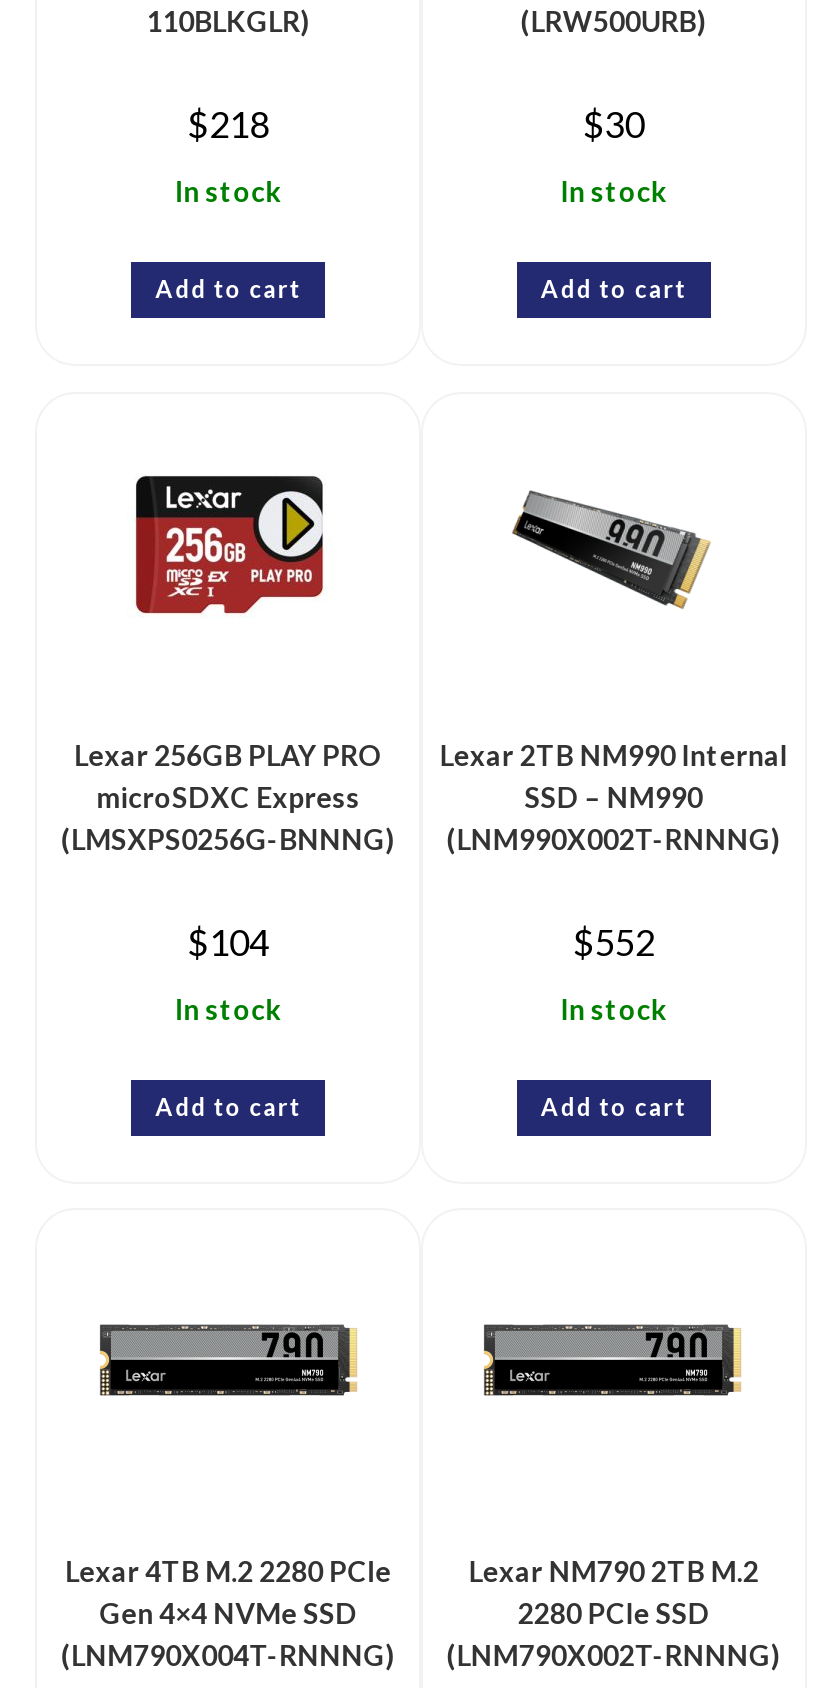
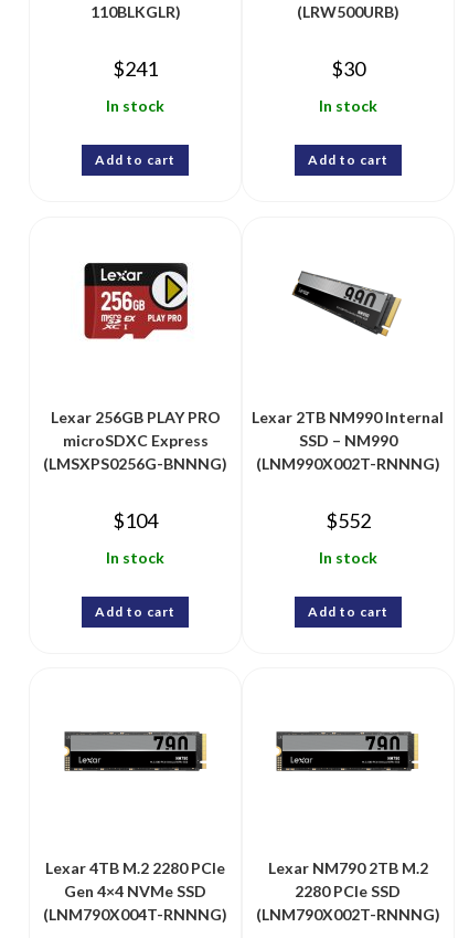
- $218
+ $241
